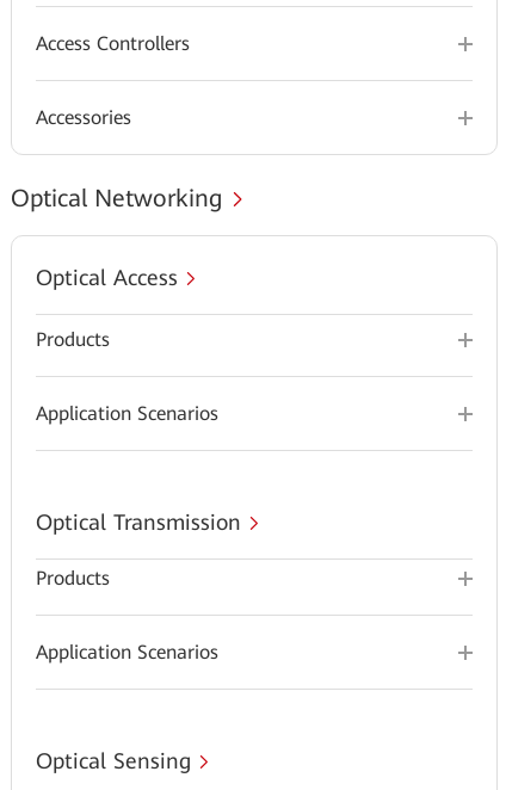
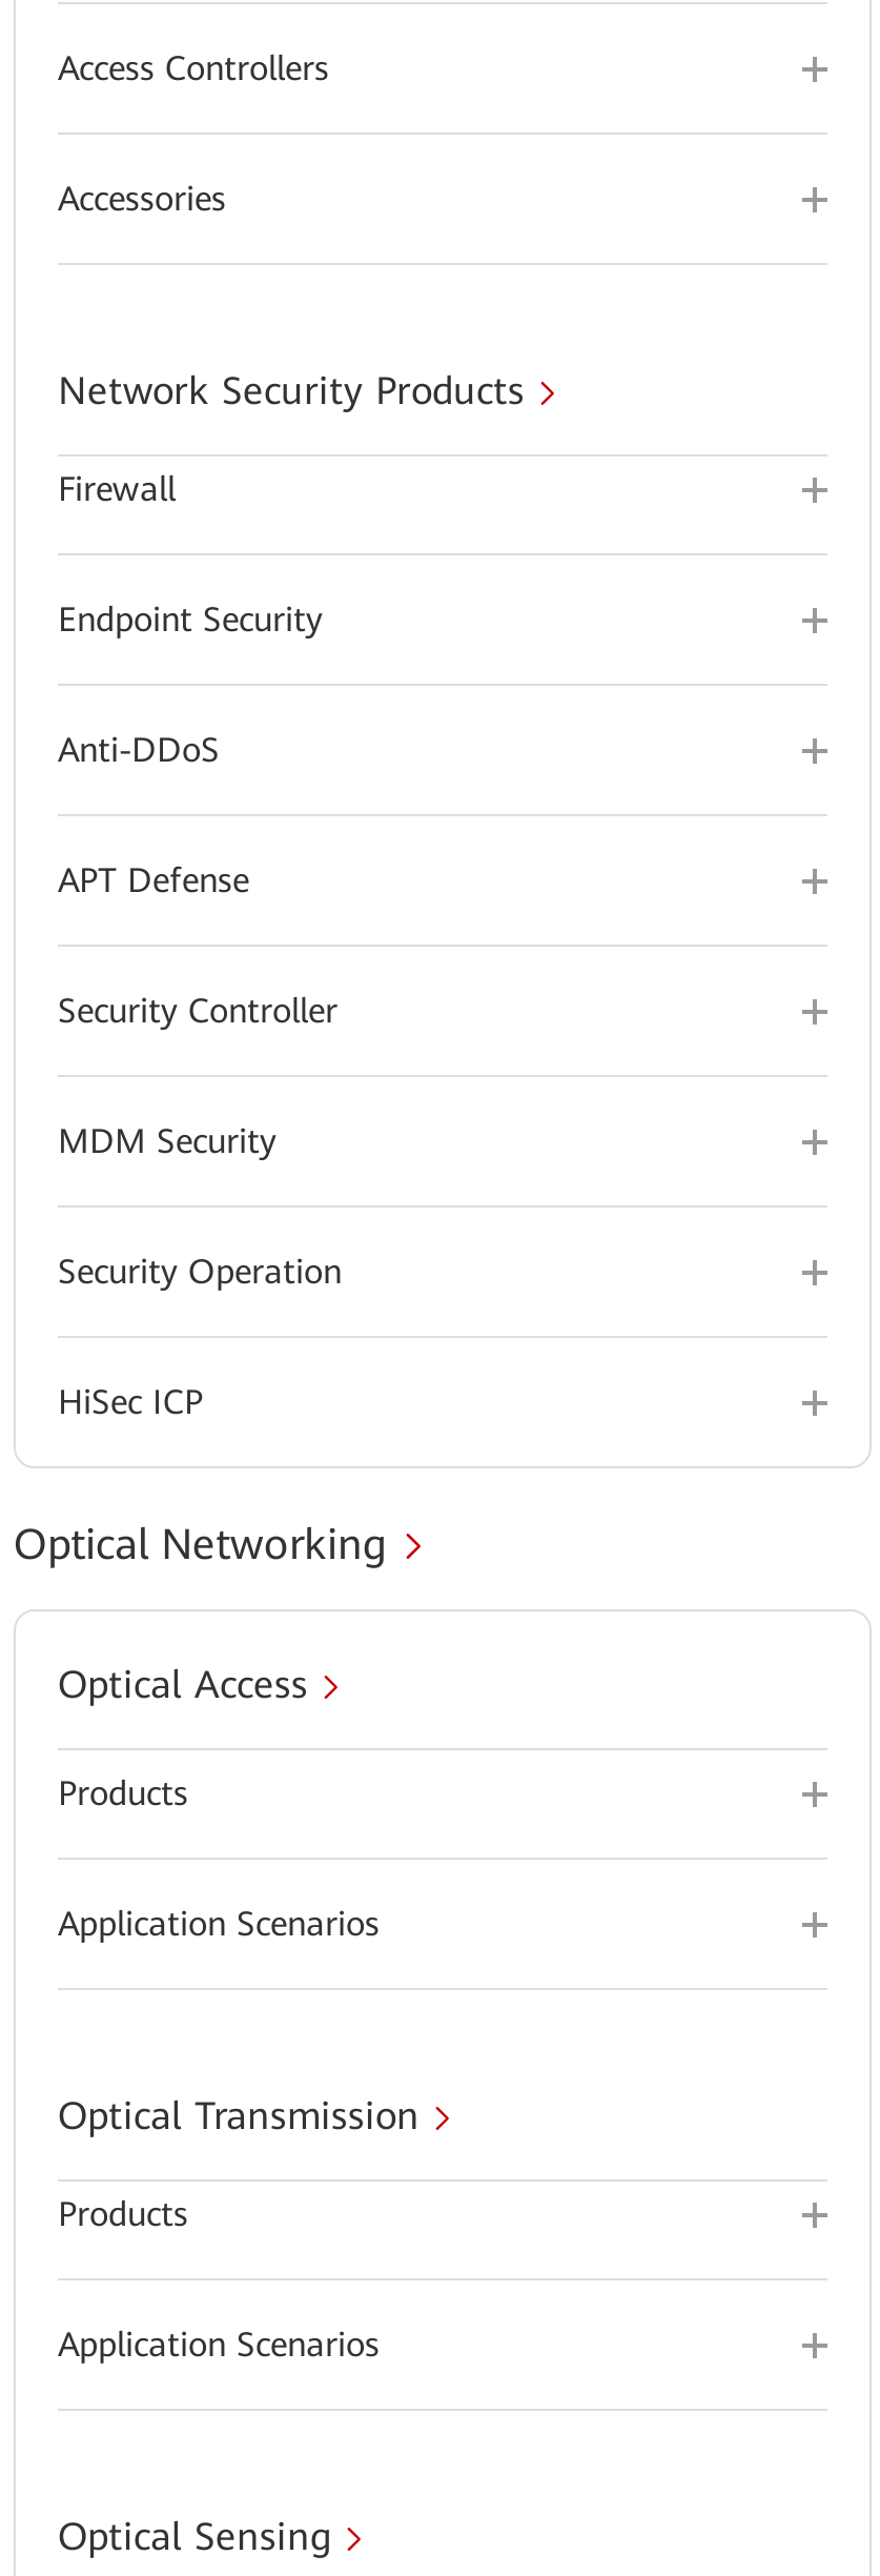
+ Network Security Products
+ Firewall
+ Endpoint Security
+ Anti-DDoS
+ APT Defense
+ Security Controller
+ MDM Security
+ Security Operation
+ HiSec ICP
